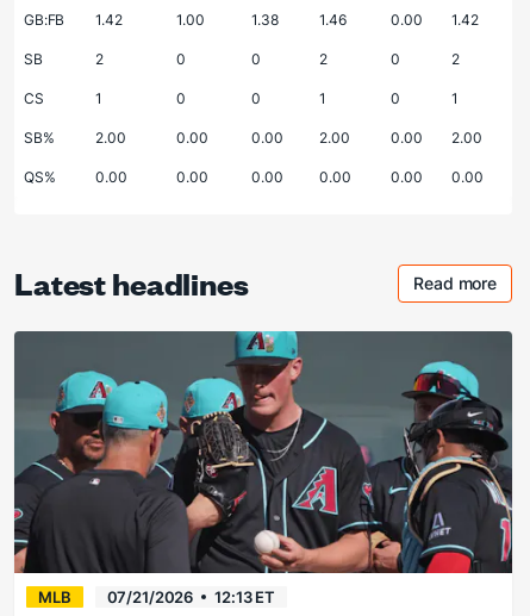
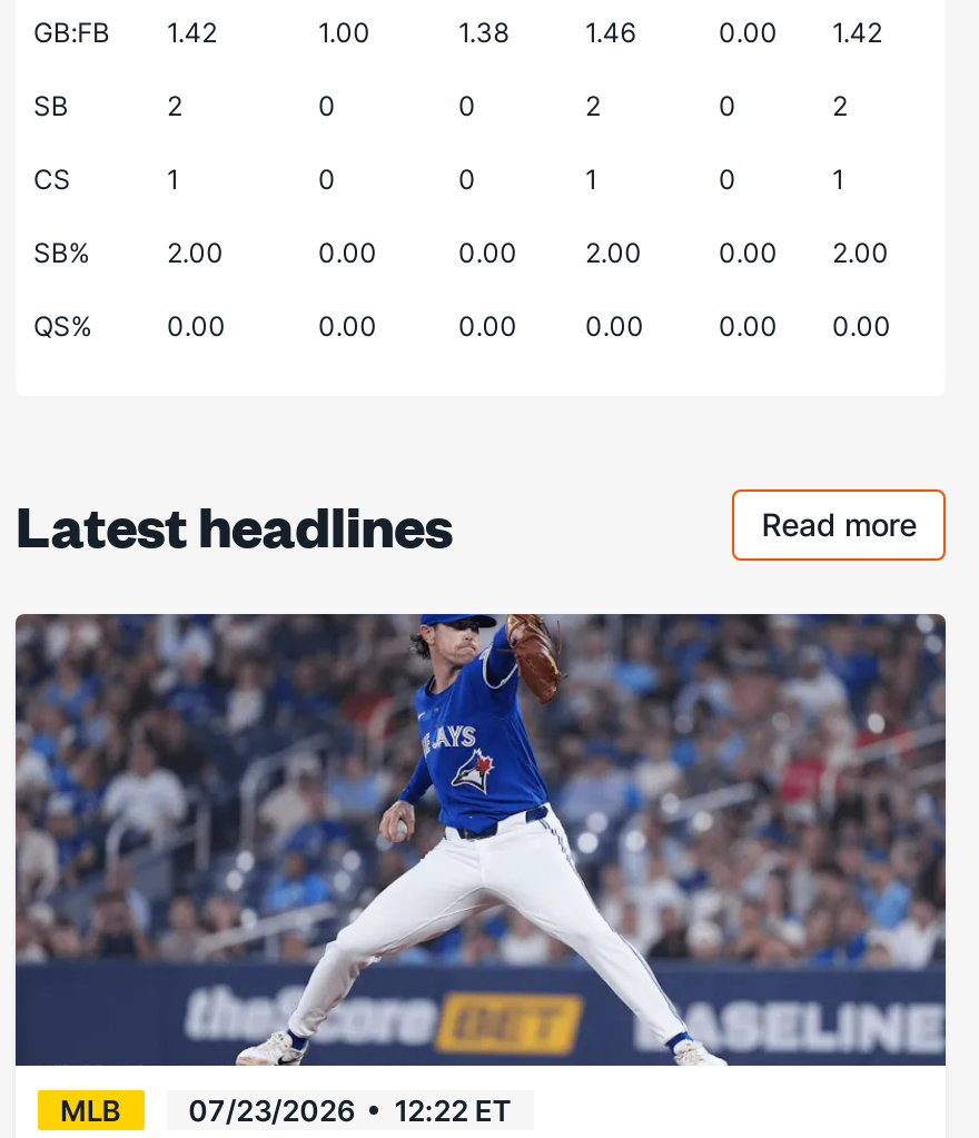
- [image]
- 07/21/2026
+ [image]
+ 07/23/2026

- 12:13 ET
+ 12:22 ET
